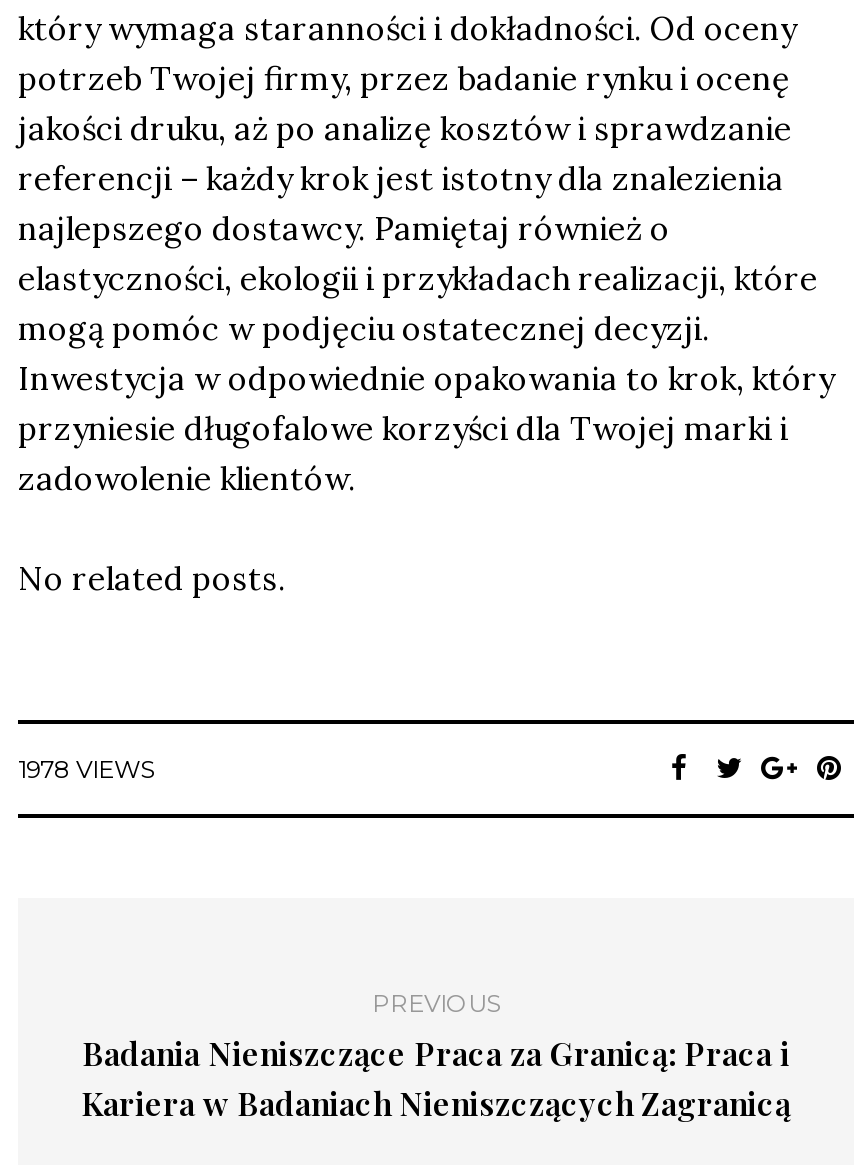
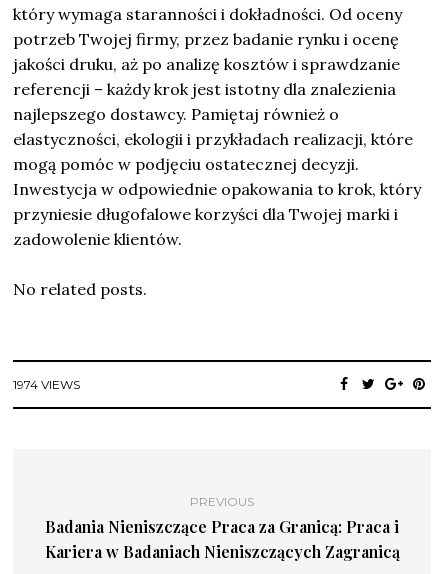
- 1978 VIEWS
+ 1974 VIEWS
